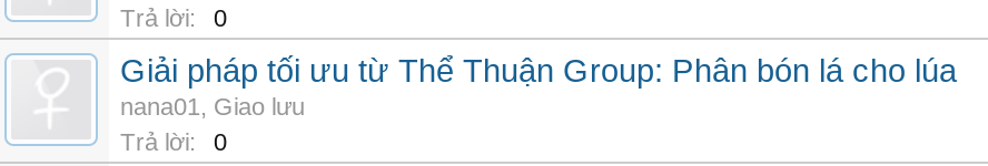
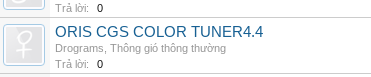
- Giải pháp tối ưu từ Thể Thuận Group: Phân bón lá cho lúa
- nana01, Giao lưu
+ ORIS CGS COLOR TUNER4.4
+ Drograms, Thông gió thông thường
